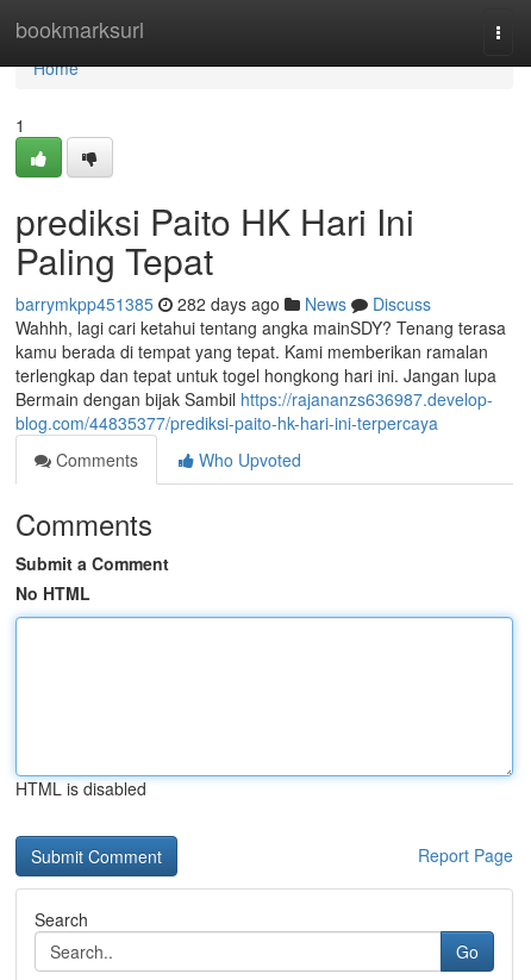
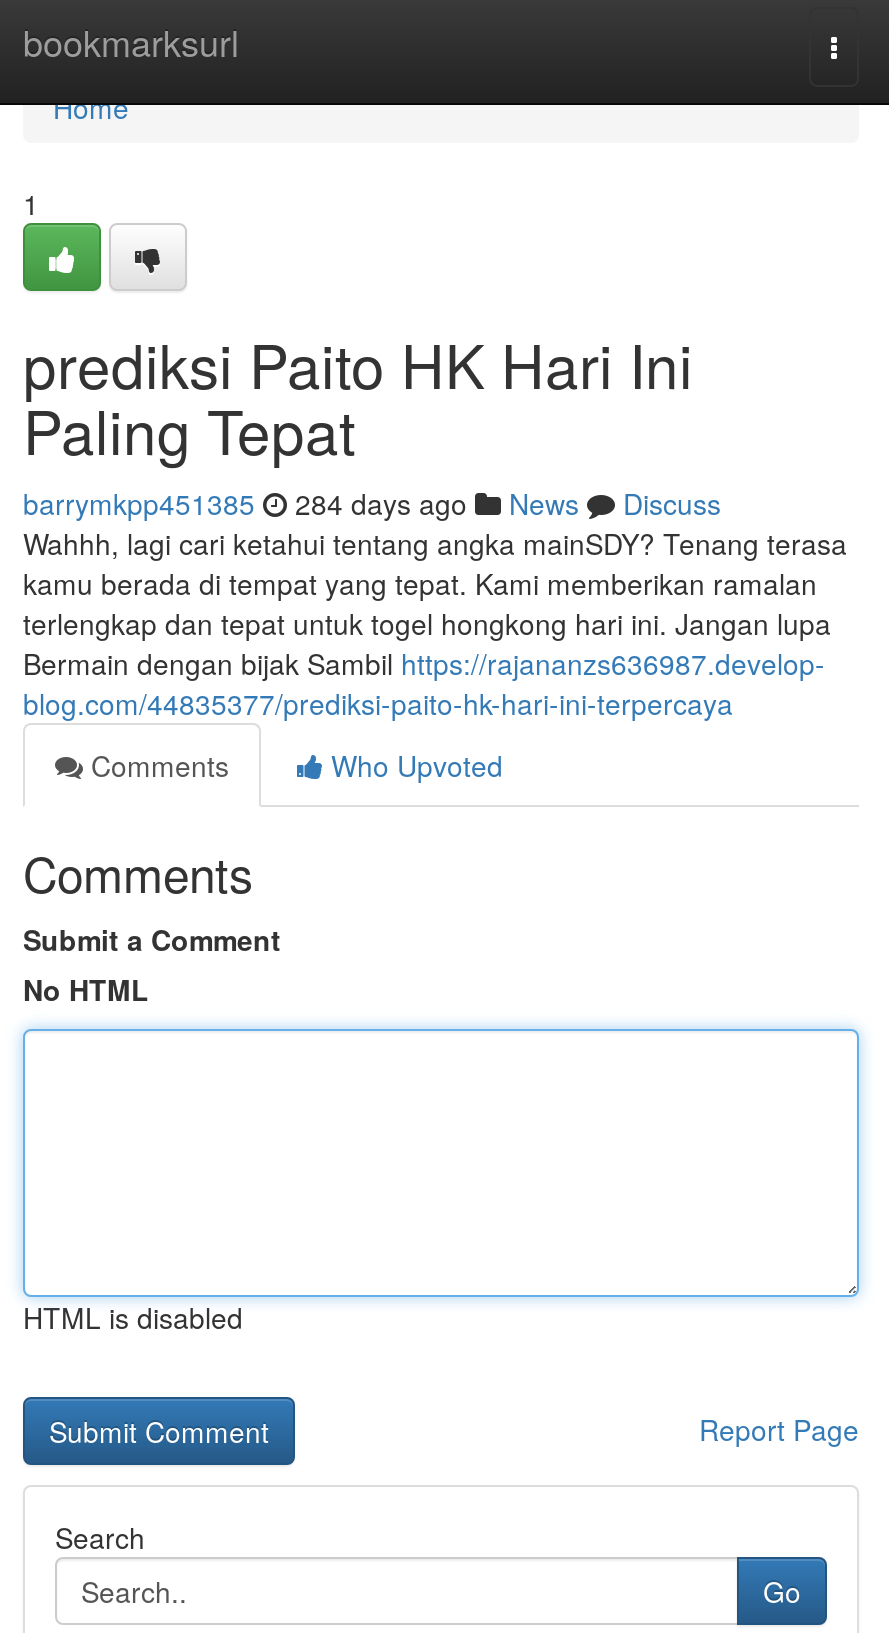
- barrymkpp451385 282 days ago News Discuss
+ barrymkpp451385 284 days ago News Discuss
